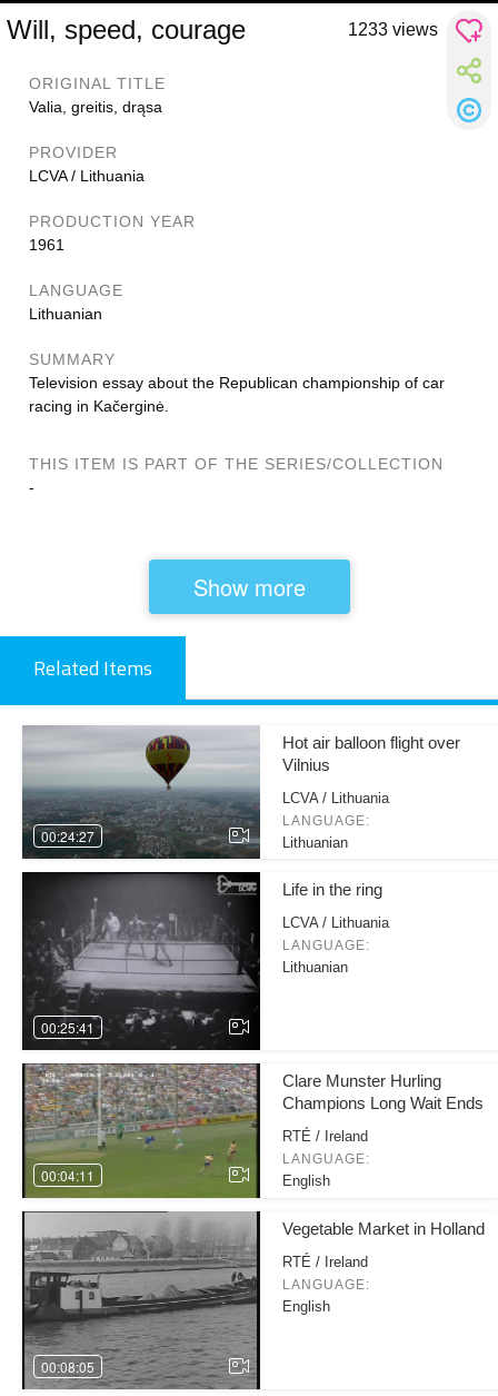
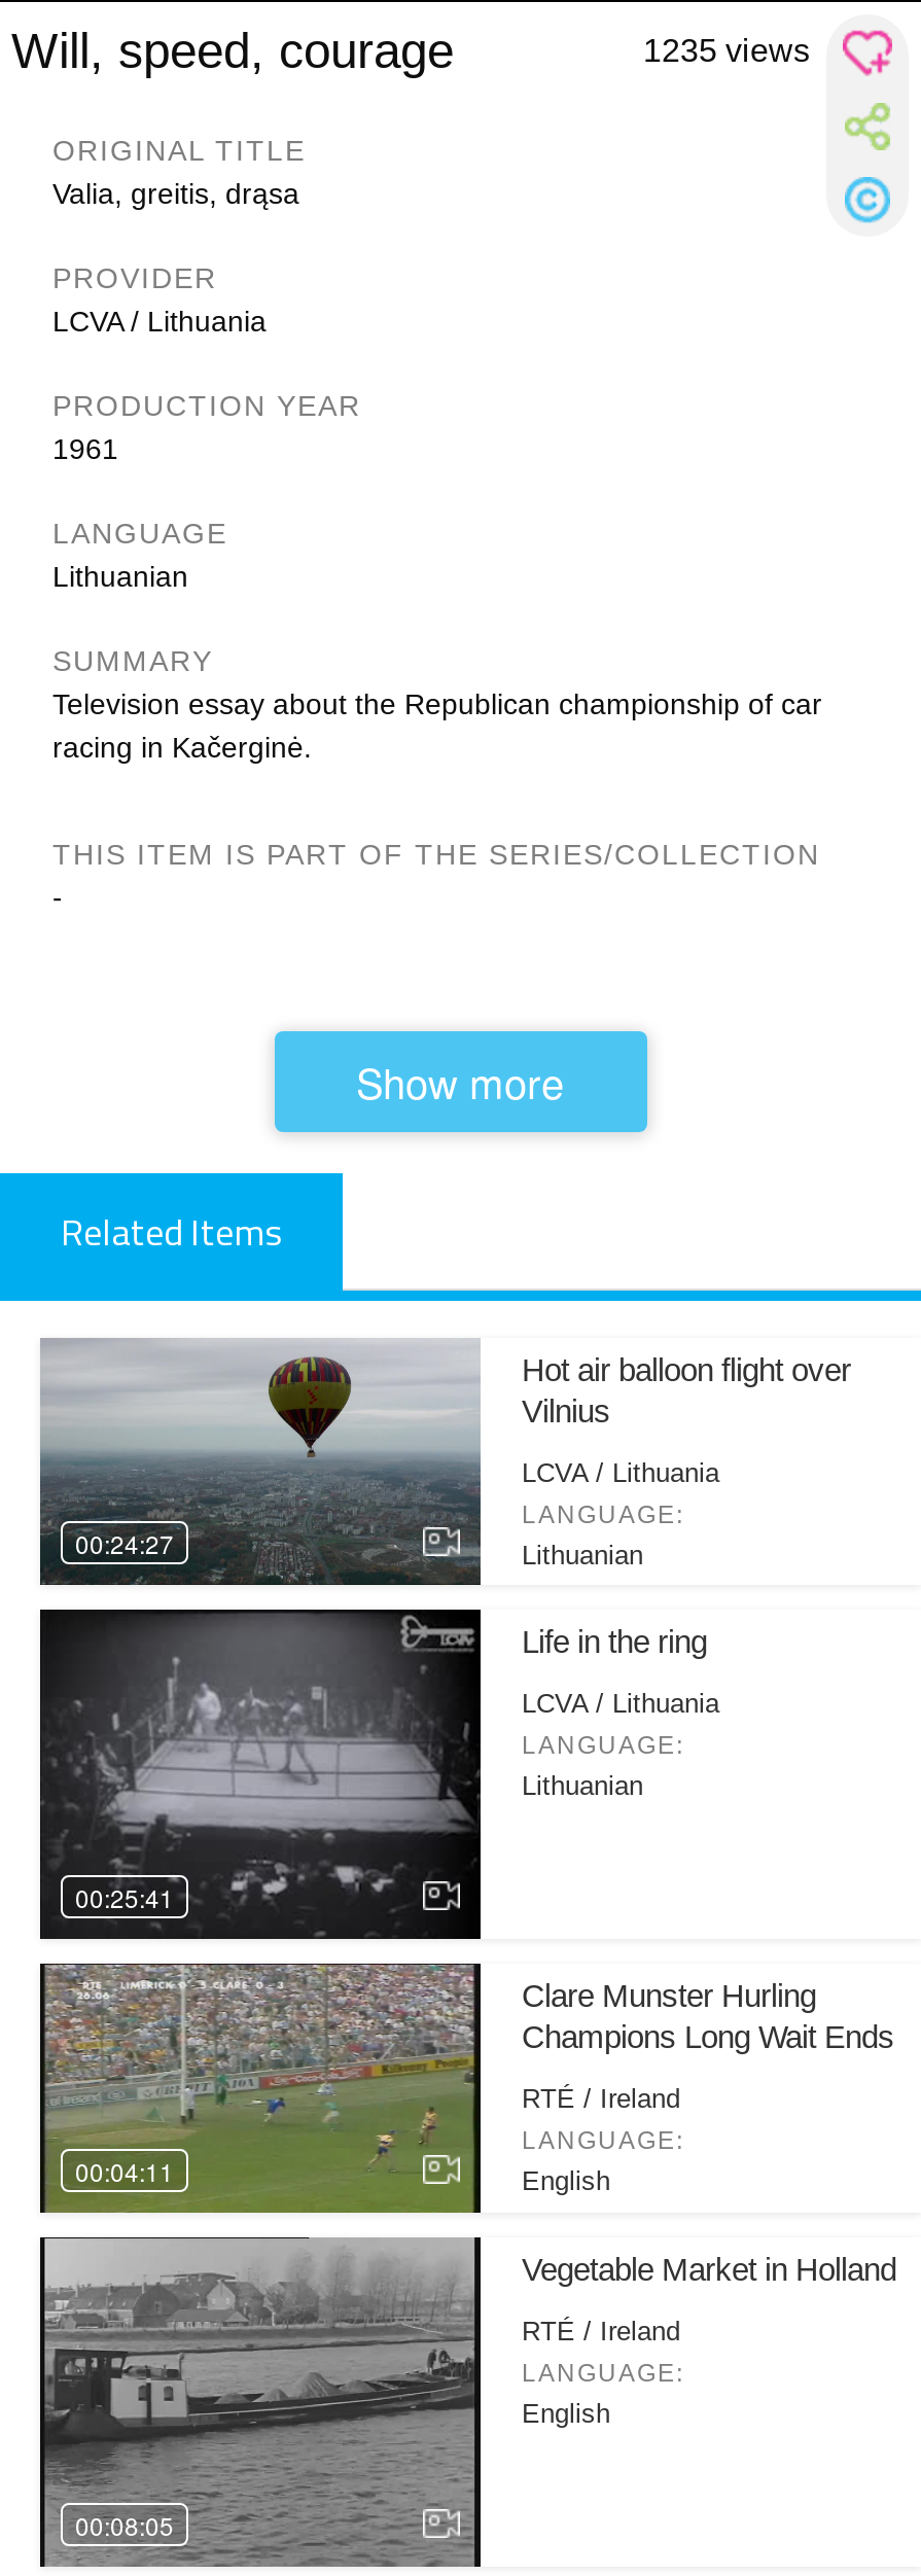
- 1233 views
+ 1235 views
